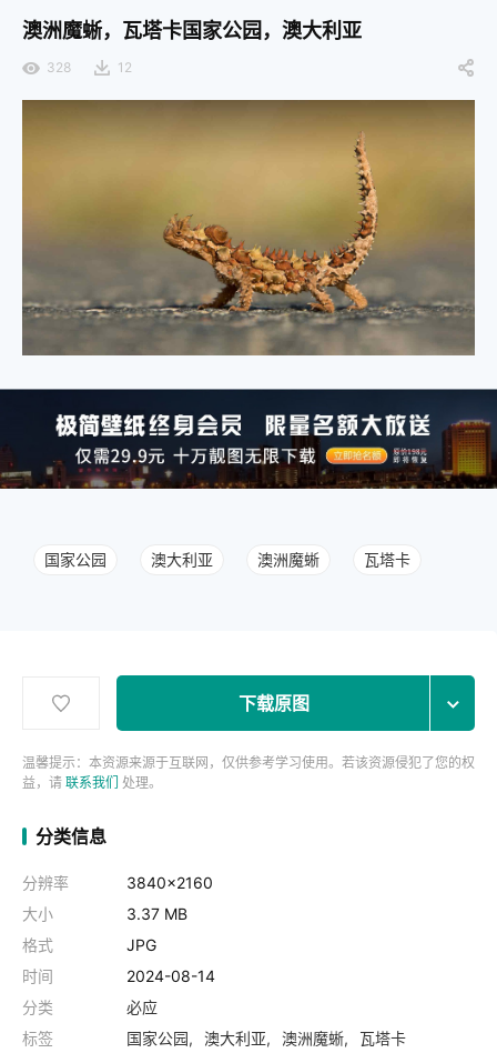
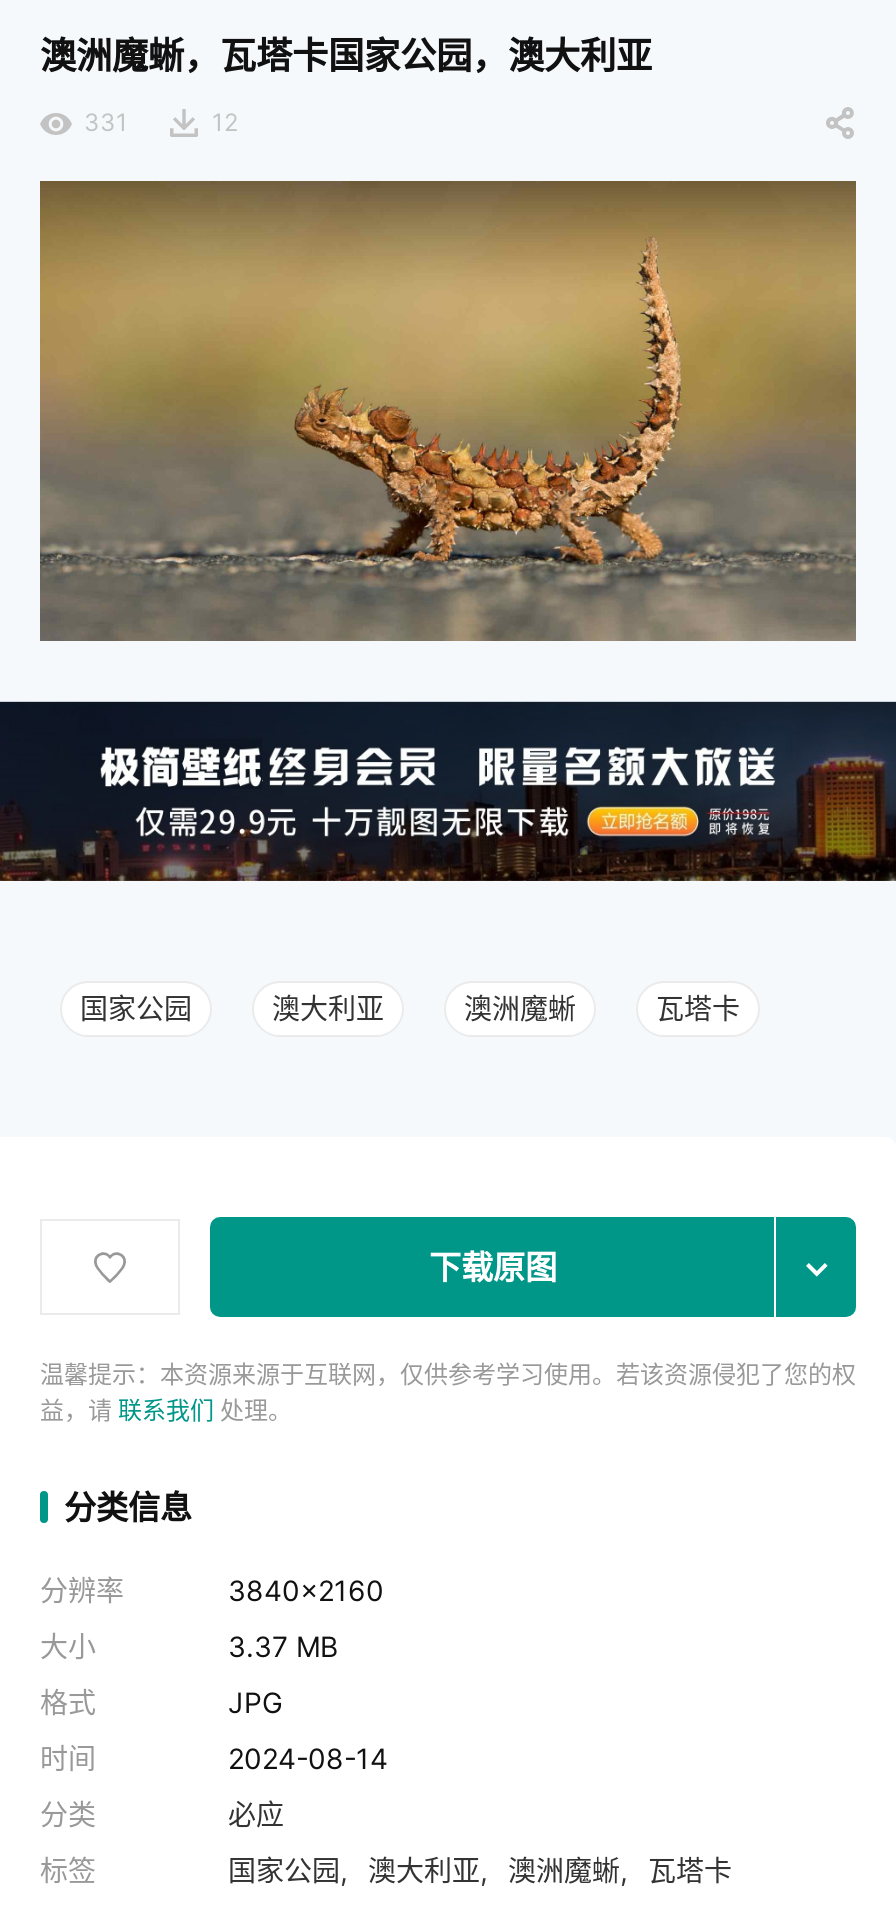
- 328
+ 331
